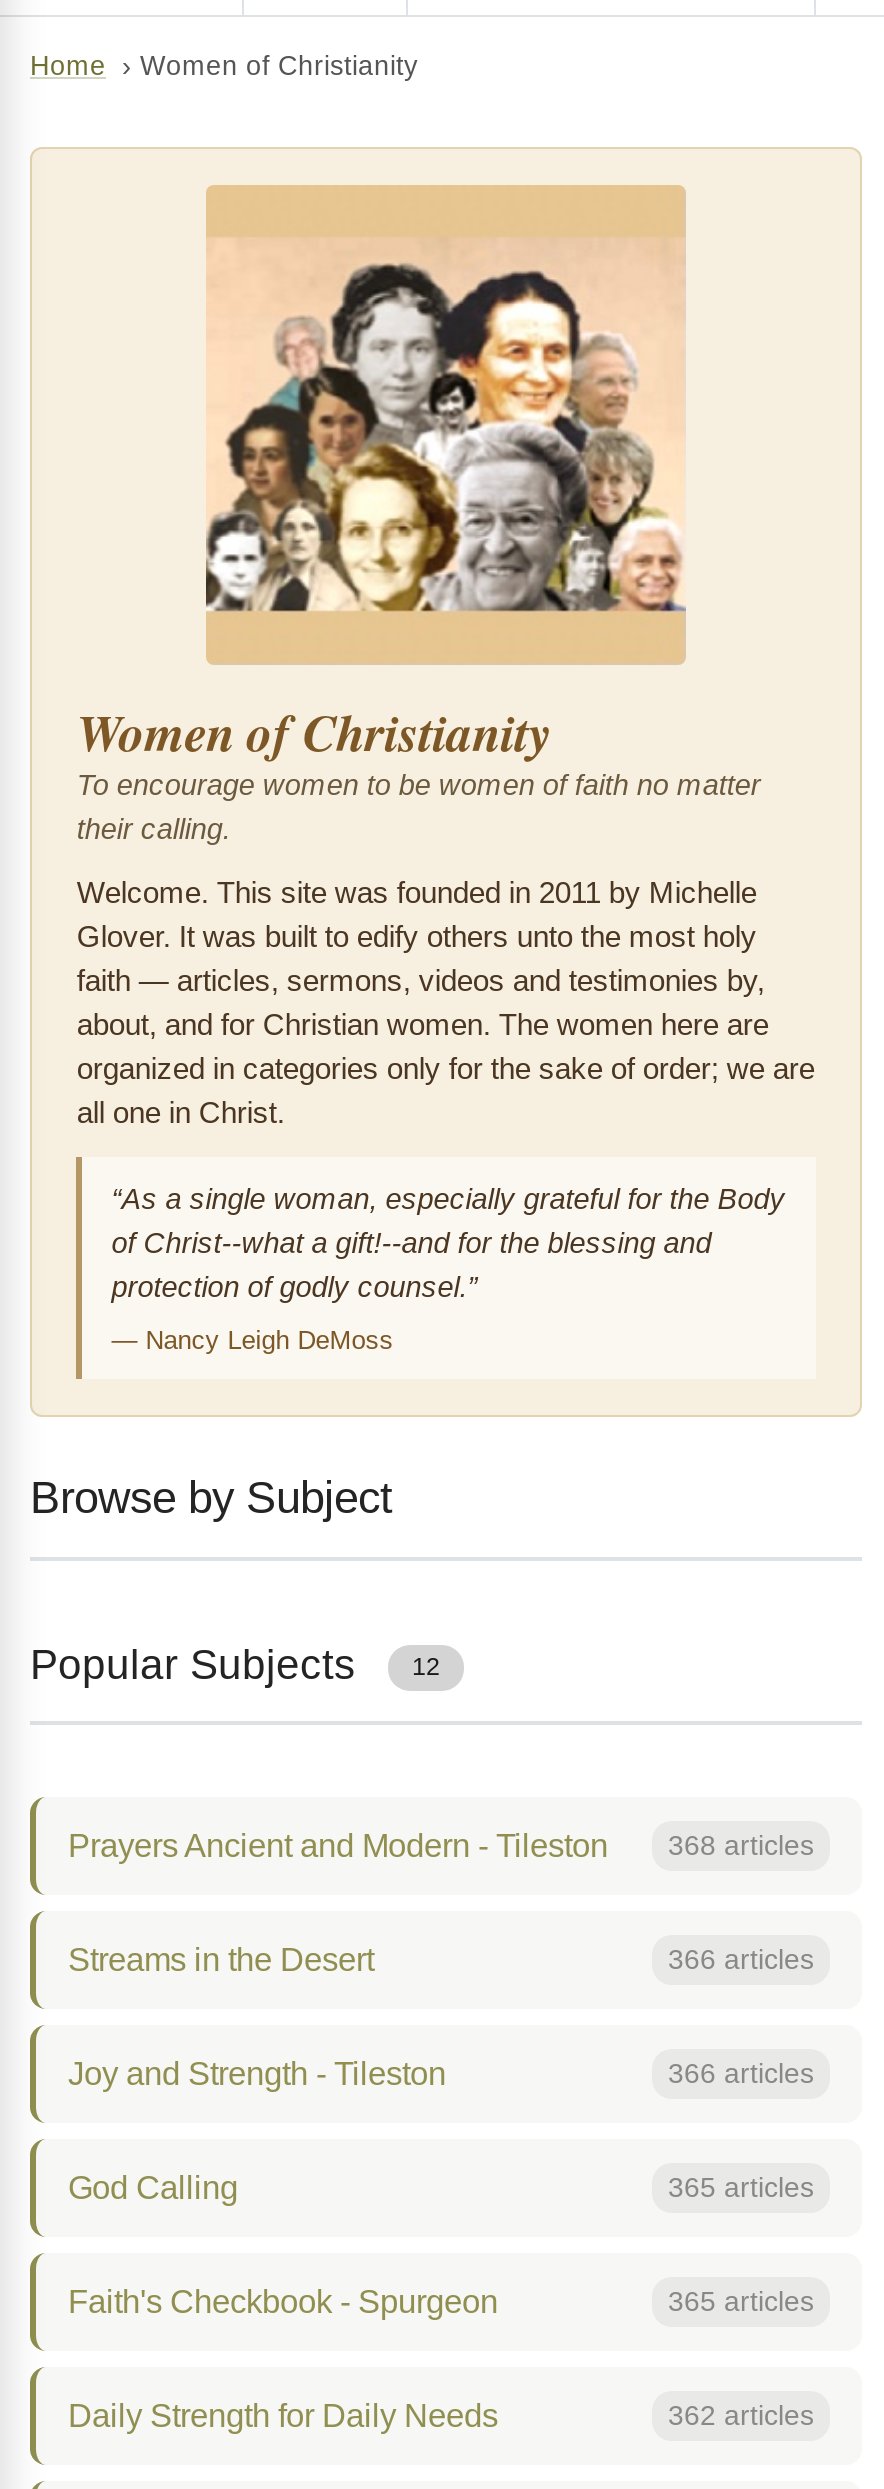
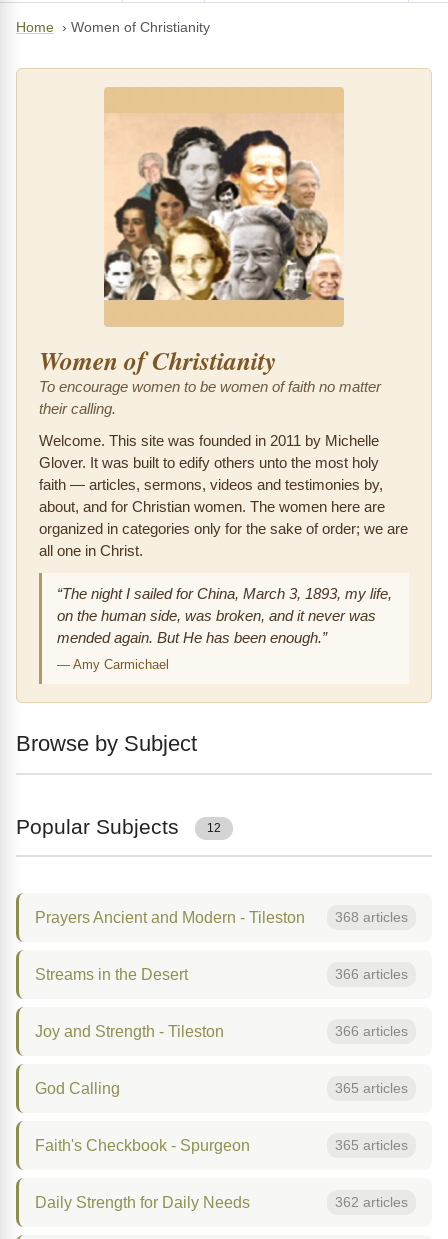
- “As a single woman, especially grateful for the Body
- of Christ--what a gift!--and for the blessing and
- protection of godly counsel.”
+ “The night I sailed for China, March 3, 1893, my life,
+ on the human side, was broken, and it never was
+ mended again. But He has been enough.”

- — Nancy Leigh DeMoss
+ — Amy Carmichael
